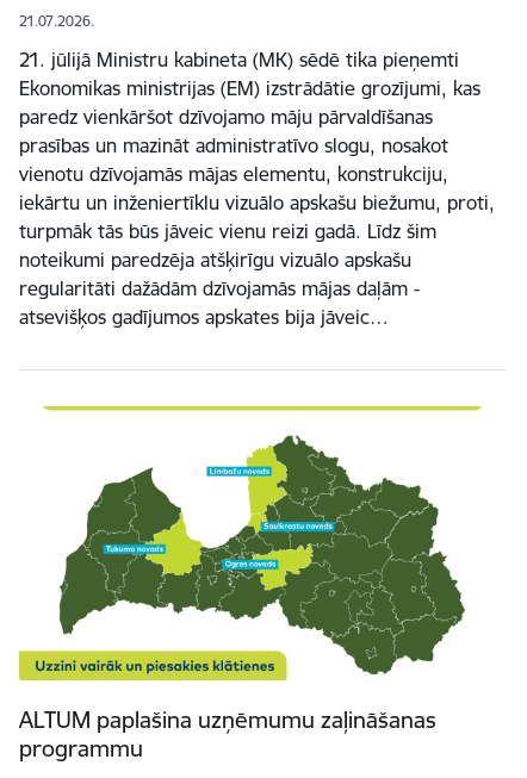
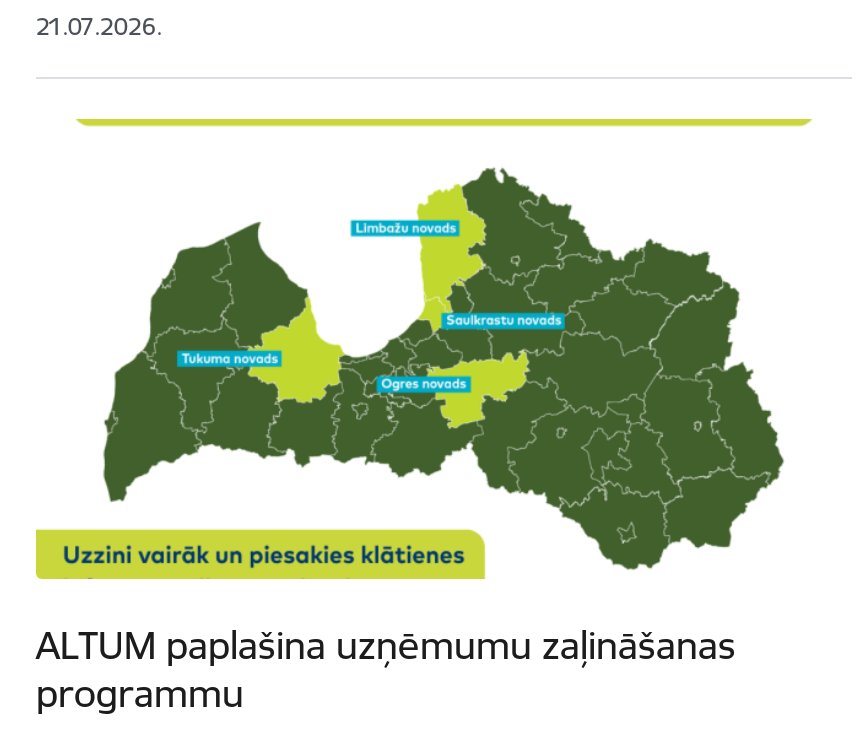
- 21. jūlijā Ministru kabineta (MK) sēdē tika pieņemti
- Ekonomikas ministrijas (EM) izstrādātie grozījumi, kas
- paredz vienkāršot dzīvojamo māju pārvaldīšanas
- prasības un mazināt administratīvo slogu, nosakot
- vienotu dzīvojamās mājas elementu, konstrukciju,
- iekārtu un inženiertīklu vizuālo apskašu biežumu, proti,
- turpmāk tās būs jāveic vienu reizi gadā. Līdz šim
- noteikumi paredzēja atšķirīgu vizuālo apskašu
- regularitāti dažādām dzīvojamās mājas daļām -
- atsevišķos gadījumos apskates bija jāveic…
